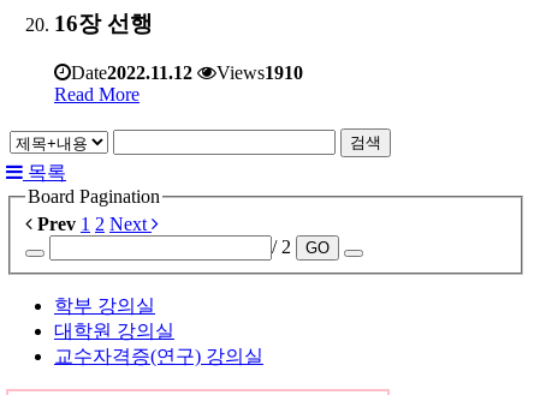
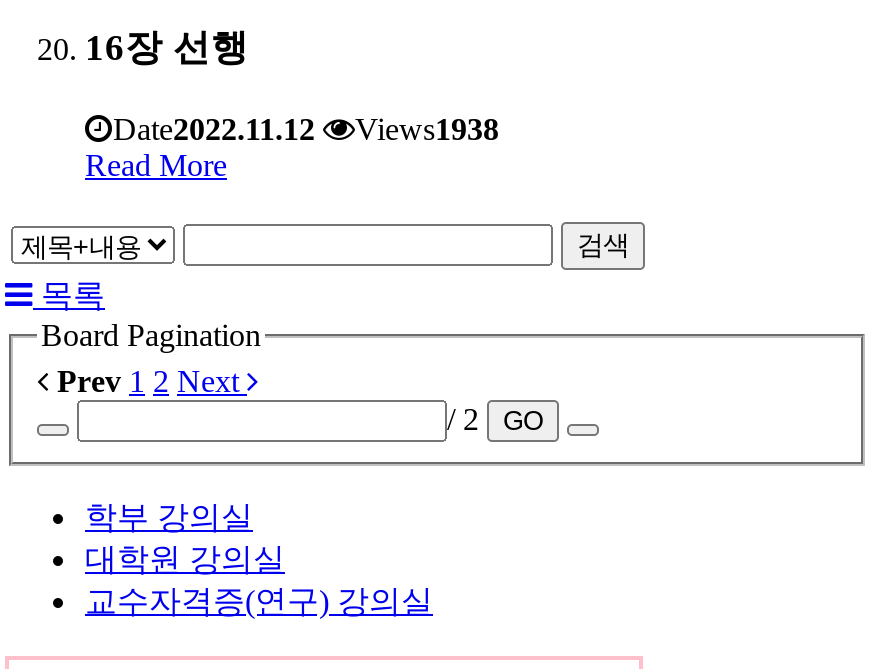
- Date2022.11.12 Views1910
+ Date2022.11.12 Views1938
